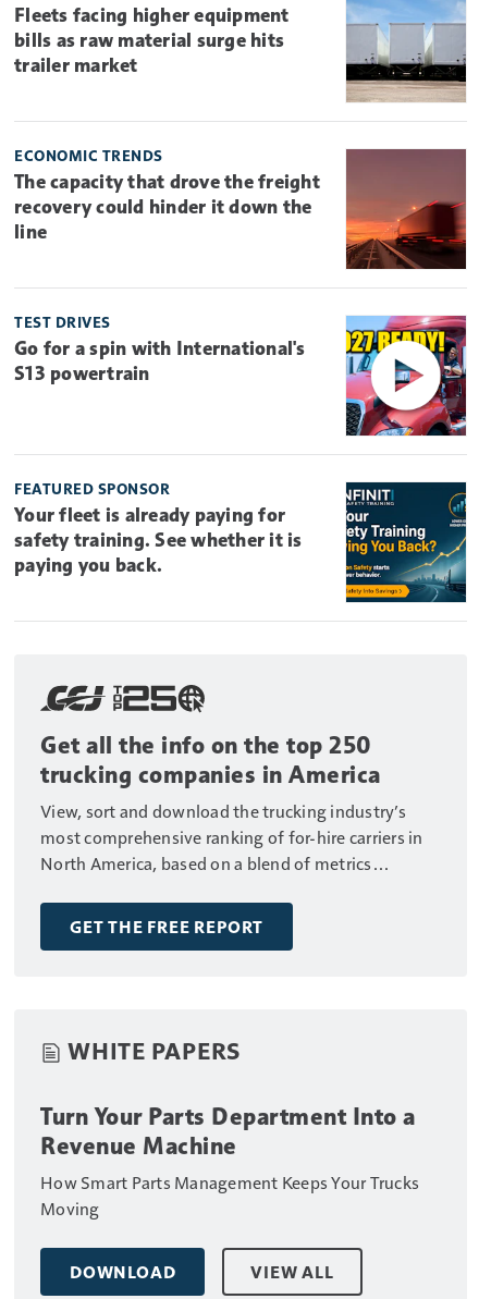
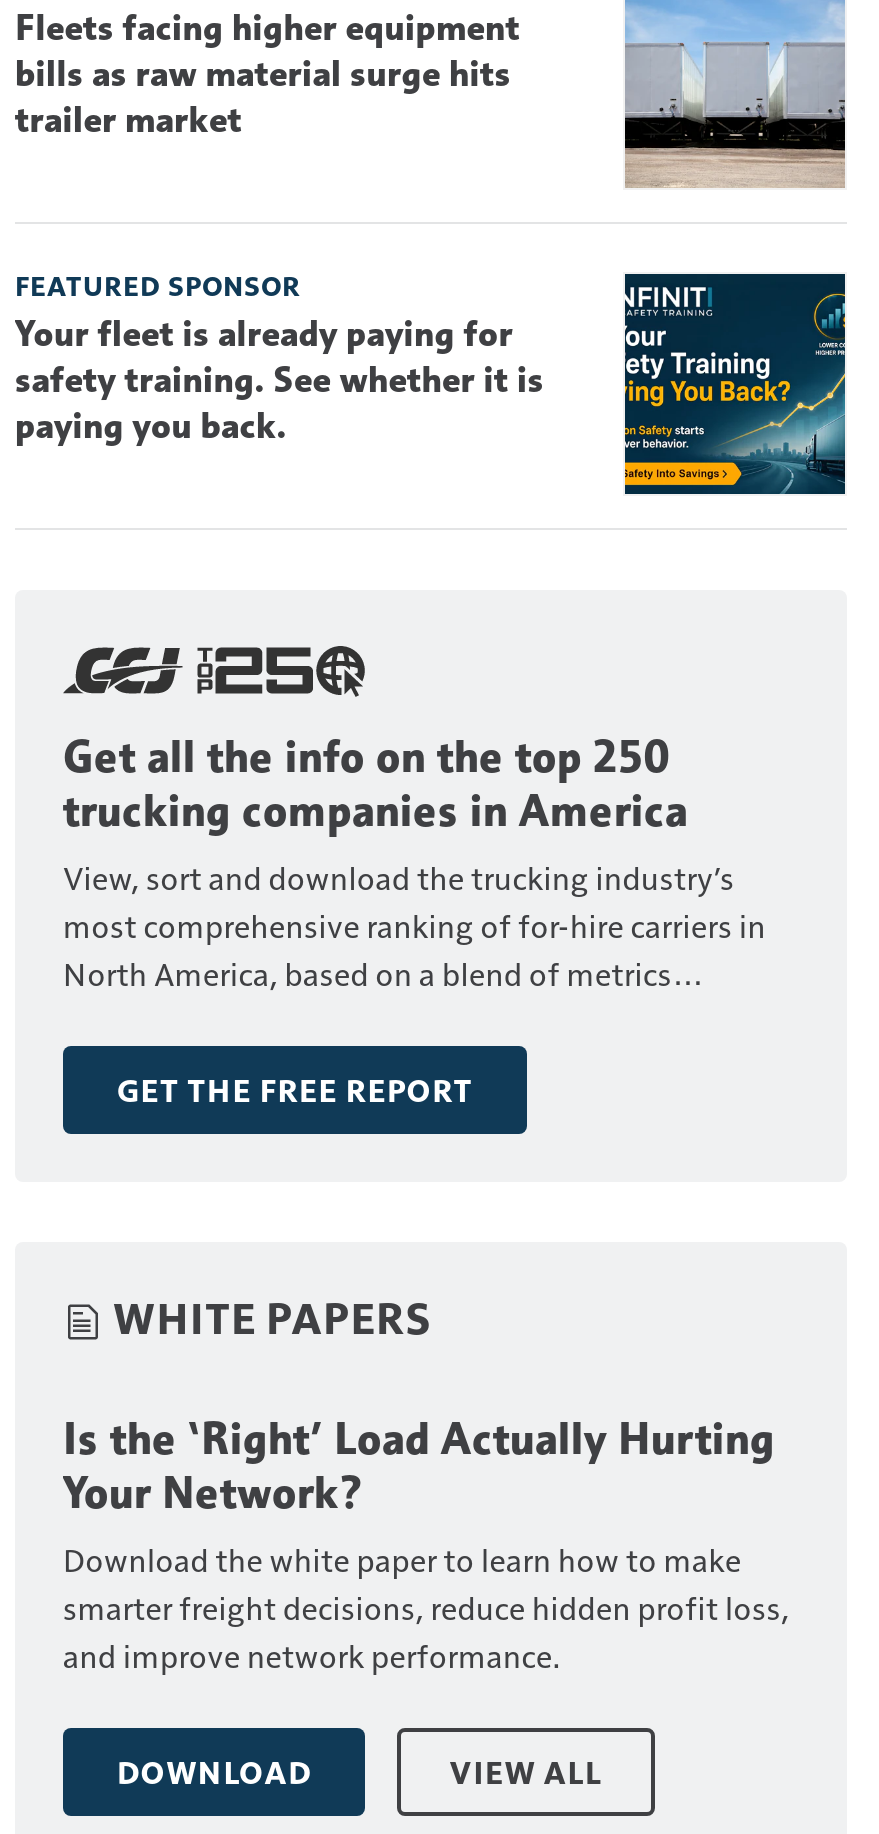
- [image]
- ECONOMIC TRENDS
- The capacity that drove the freight
- recovery could hinder it down the
- line

- [image]
- TEST DRIVES
- Go for a spin with International's
- S13 powertrain

moved up: [image] | FEATURED SPONSOR | Your fleet is already paying for | ... | GET THE FREE REPORT | WHITE PAPERS

- Turn Your Parts Department Into a
- Revenue Machine
- How Smart Parts Management Keeps Your Trucks
- Moving
+ Is the ‘Right’ Load Actually Hurting
+ Your Network?
+ Download the white paper to learn how to make
+ smarter freight decisions, reduce hidden profit loss,
+ and improve network performance.
